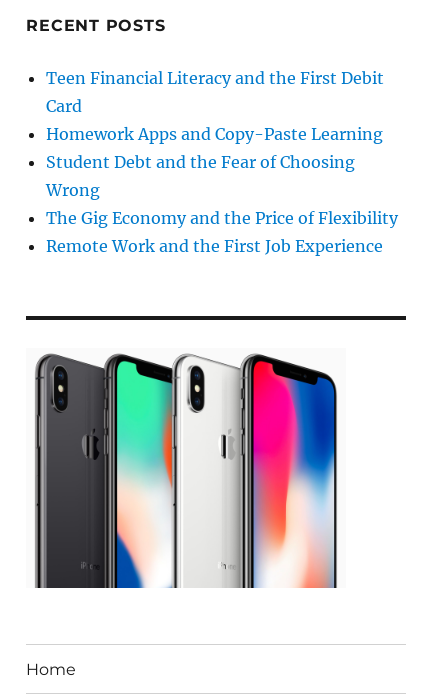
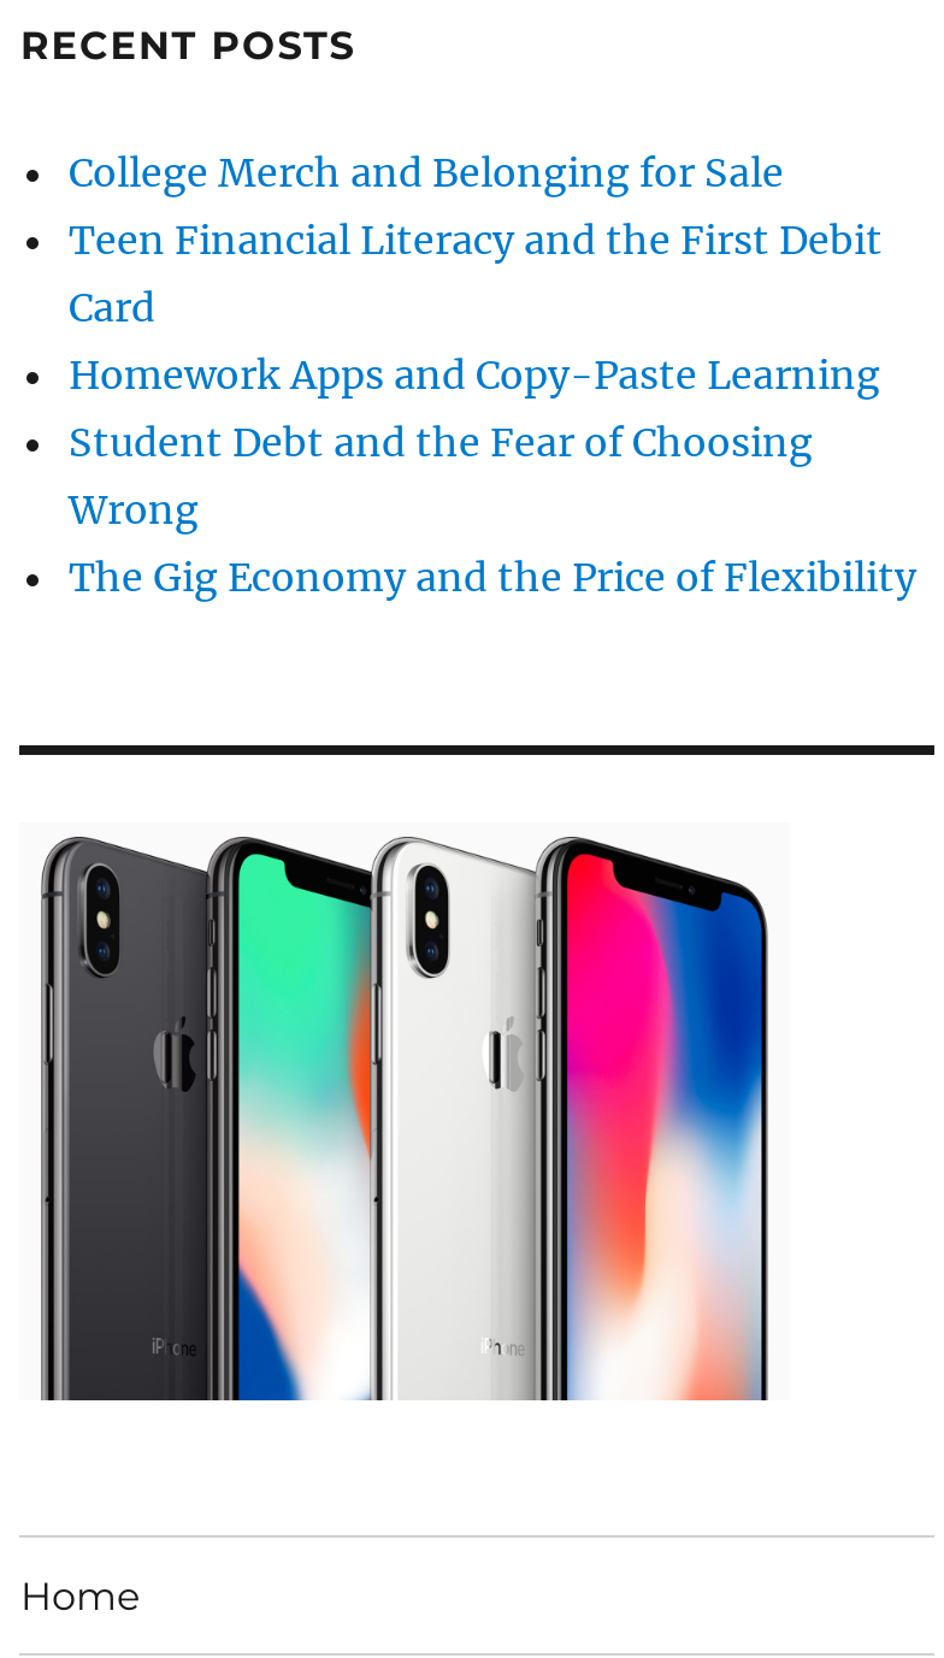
+ College Merch and Belonging for Sale

moved down: Teen Financial Literacy and the First Debit | Card | Homework Apps and Copy-Paste Learning | Student Debt and the Fear of Choosing | Wrong | The Gig Economy and the Price of Flexibility

- Remote Work and the First Job Experience
